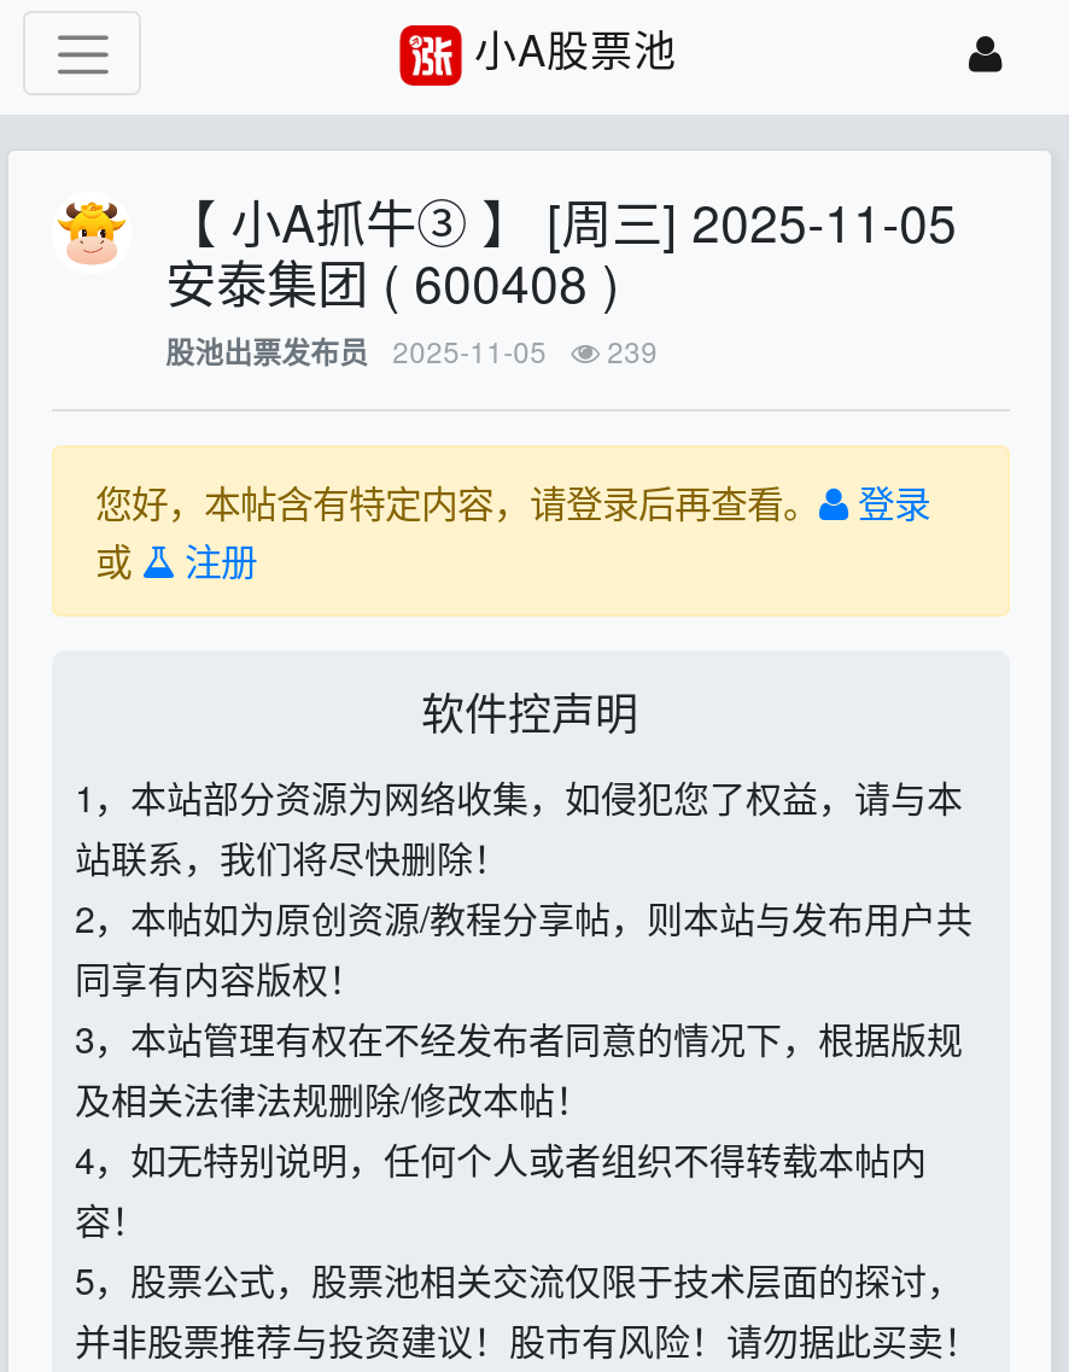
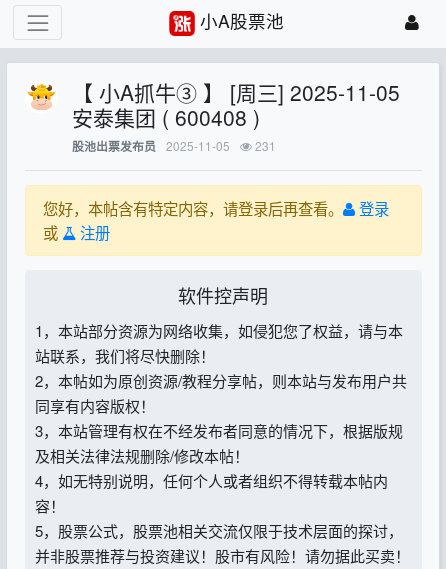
- 股池出票发布员 2025-11-05 239
+ 股池出票发布员 2025-11-05 231
